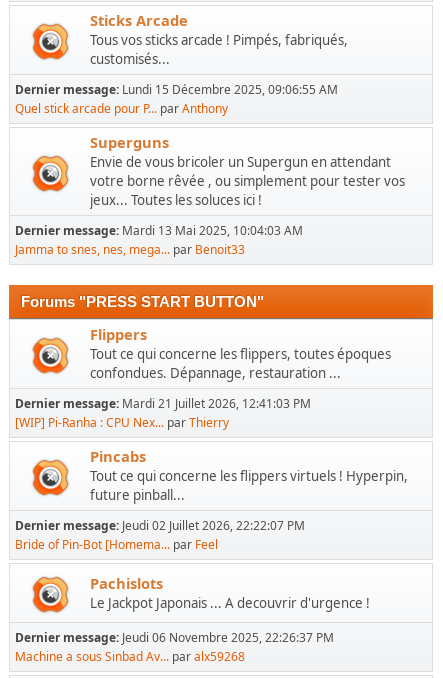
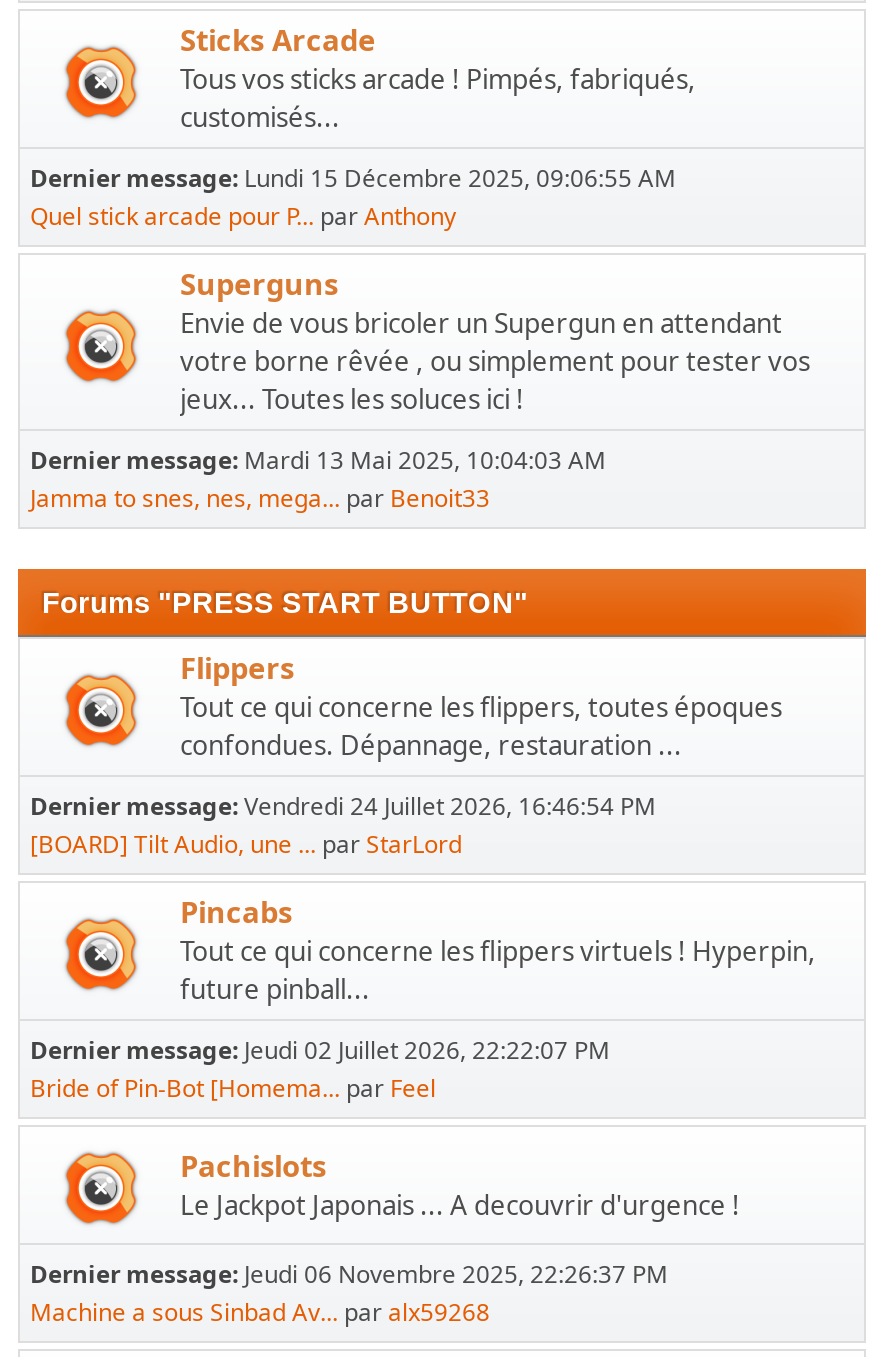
- Dernier message: Mardi 21 Juillet 2026, 12:41:03 PM
+ Dernier message: Vendredi 24 Juillet 2026, 16:46:54 PM

- [WIP] Pi-Ranha : CPU Nex... par Thierry
+ [BOARD] Tilt Audio, une ... par StarLord
